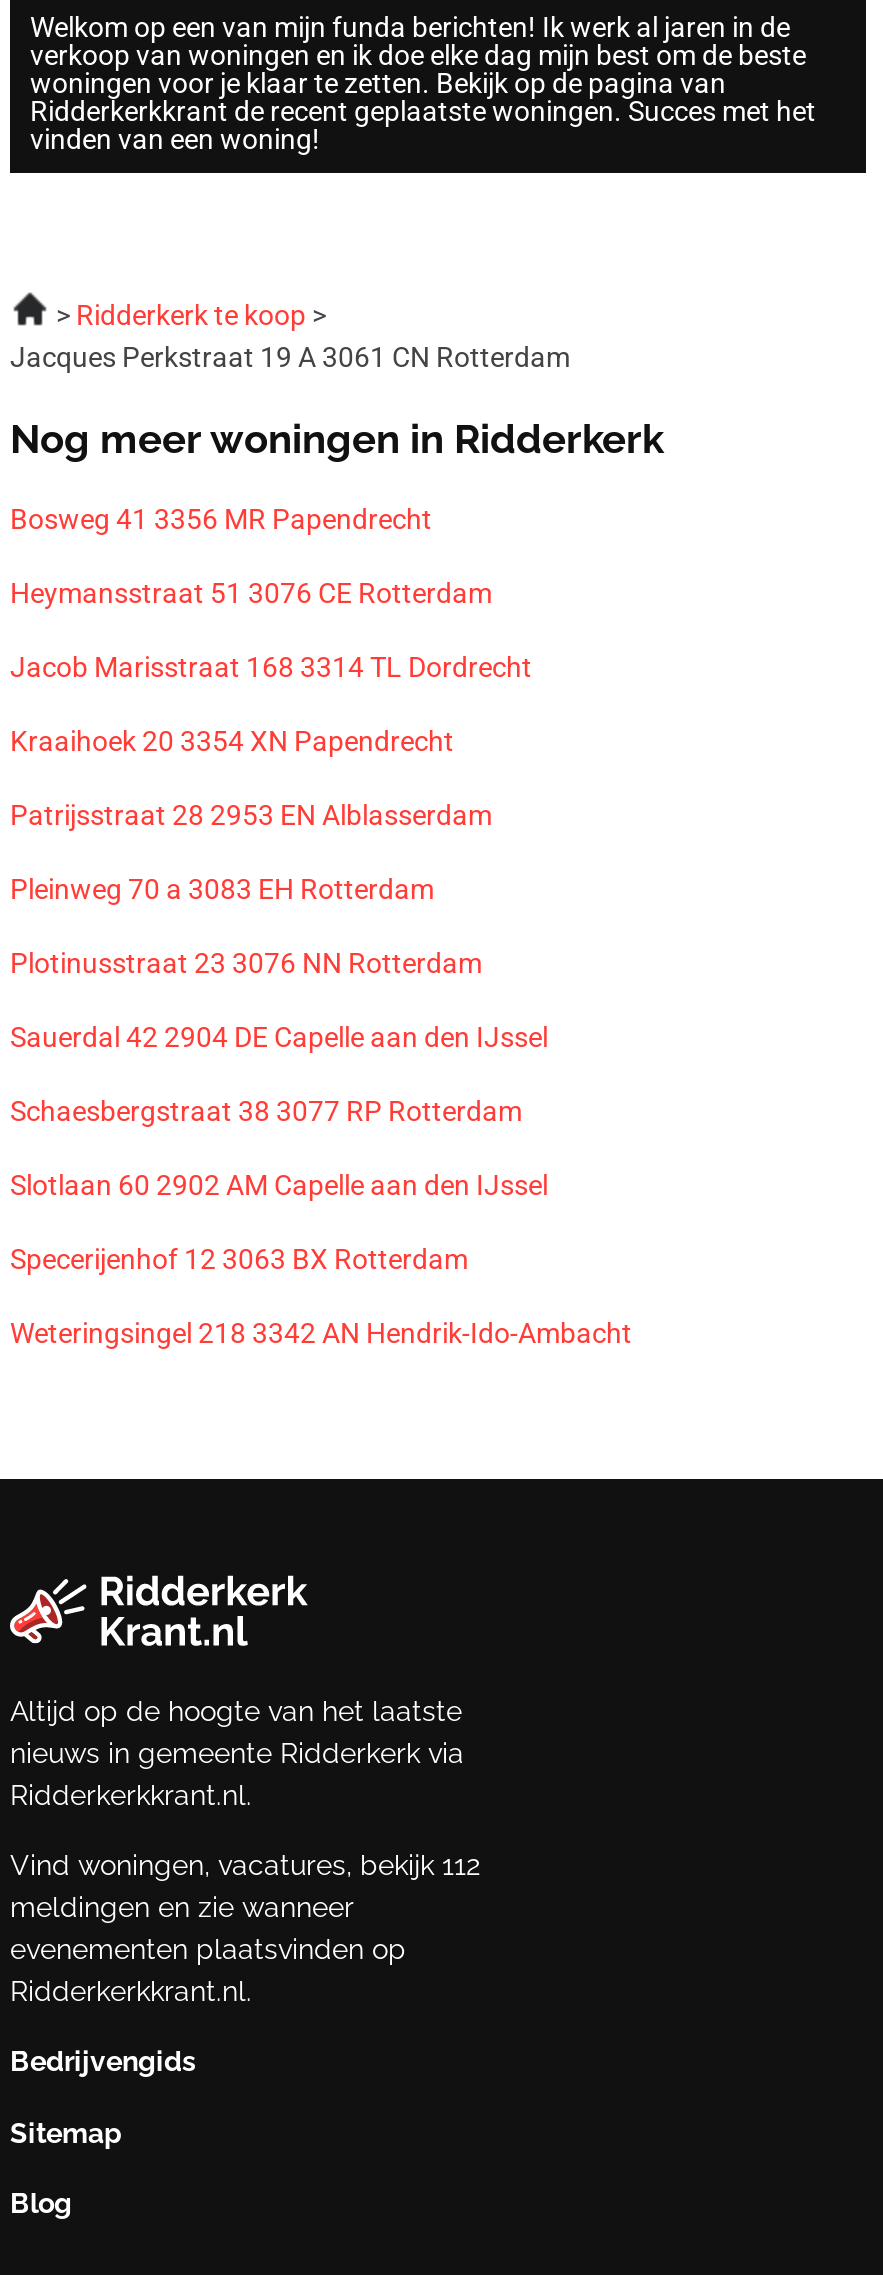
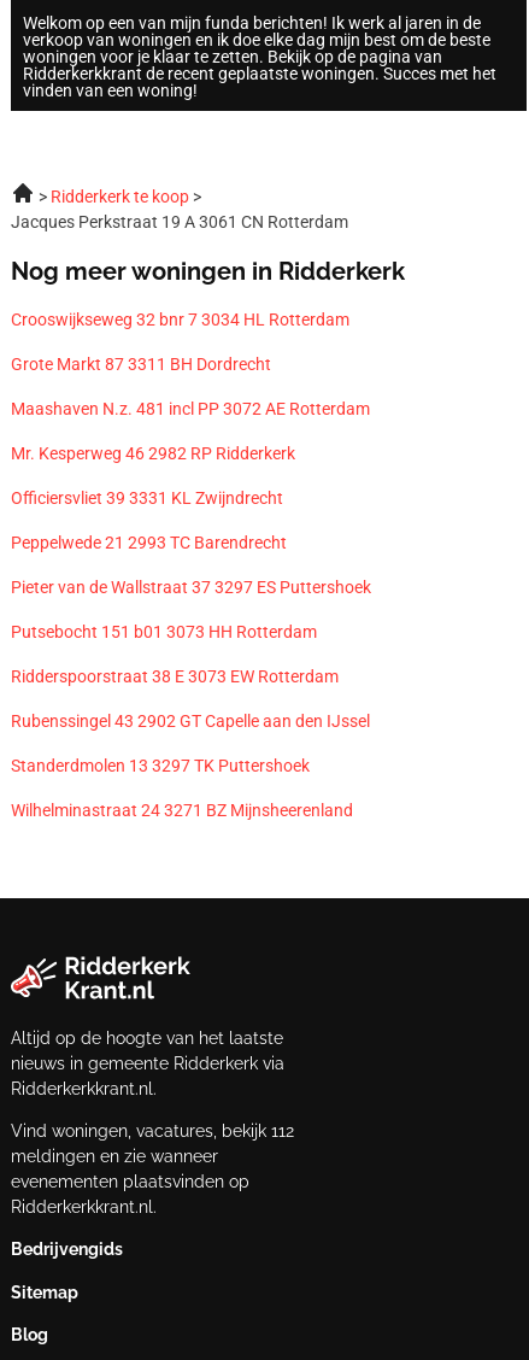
- Bosweg 41 3356 MR Papendrecht
+ Crooswijkseweg 32 bnr 7 3034 HL Rotterdam

- Heymansstraat 51 3076 CE Rotterdam
+ Grote Markt 87 3311 BH Dordrecht

- Jacob Marisstraat 168 3314 TL Dordrecht
+ Maashaven N.z. 481 incl PP 3072 AE Rotterdam

- Kraaihoek 20 3354 XN Papendrecht
+ Mr. Kesperweg 46 2982 RP Ridderkerk

- Patrijsstraat 28 2953 EN Alblasserdam
+ Officiersvliet 39 3331 KL Zwijndrecht

- Pleinweg 70 a 3083 EH Rotterdam
+ Peppelwede 21 2993 TC Barendrecht

- Plotinusstraat 23 3076 NN Rotterdam
+ Pieter van de Wallstraat 37 3297 ES Puttershoek

- Sauerdal 42 2904 DE Capelle aan den IJssel
+ Putsebocht 151 b01 3073 HH Rotterdam

- Schaesbergstraat 38 3077 RP Rotterdam
+ Ridderspoorstraat 38 E 3073 EW Rotterdam

- Slotlaan 60 2902 AM Capelle aan den IJssel
+ Rubenssingel 43 2902 GT Capelle aan den IJssel

- Specerijenhof 12 3063 BX Rotterdam
+ Standerdmolen 13 3297 TK Puttershoek

- Weteringsingel 218 3342 AN Hendrik-Ido-Ambacht
+ Wilhelminastraat 24 3271 BZ Mijnsheerenland
